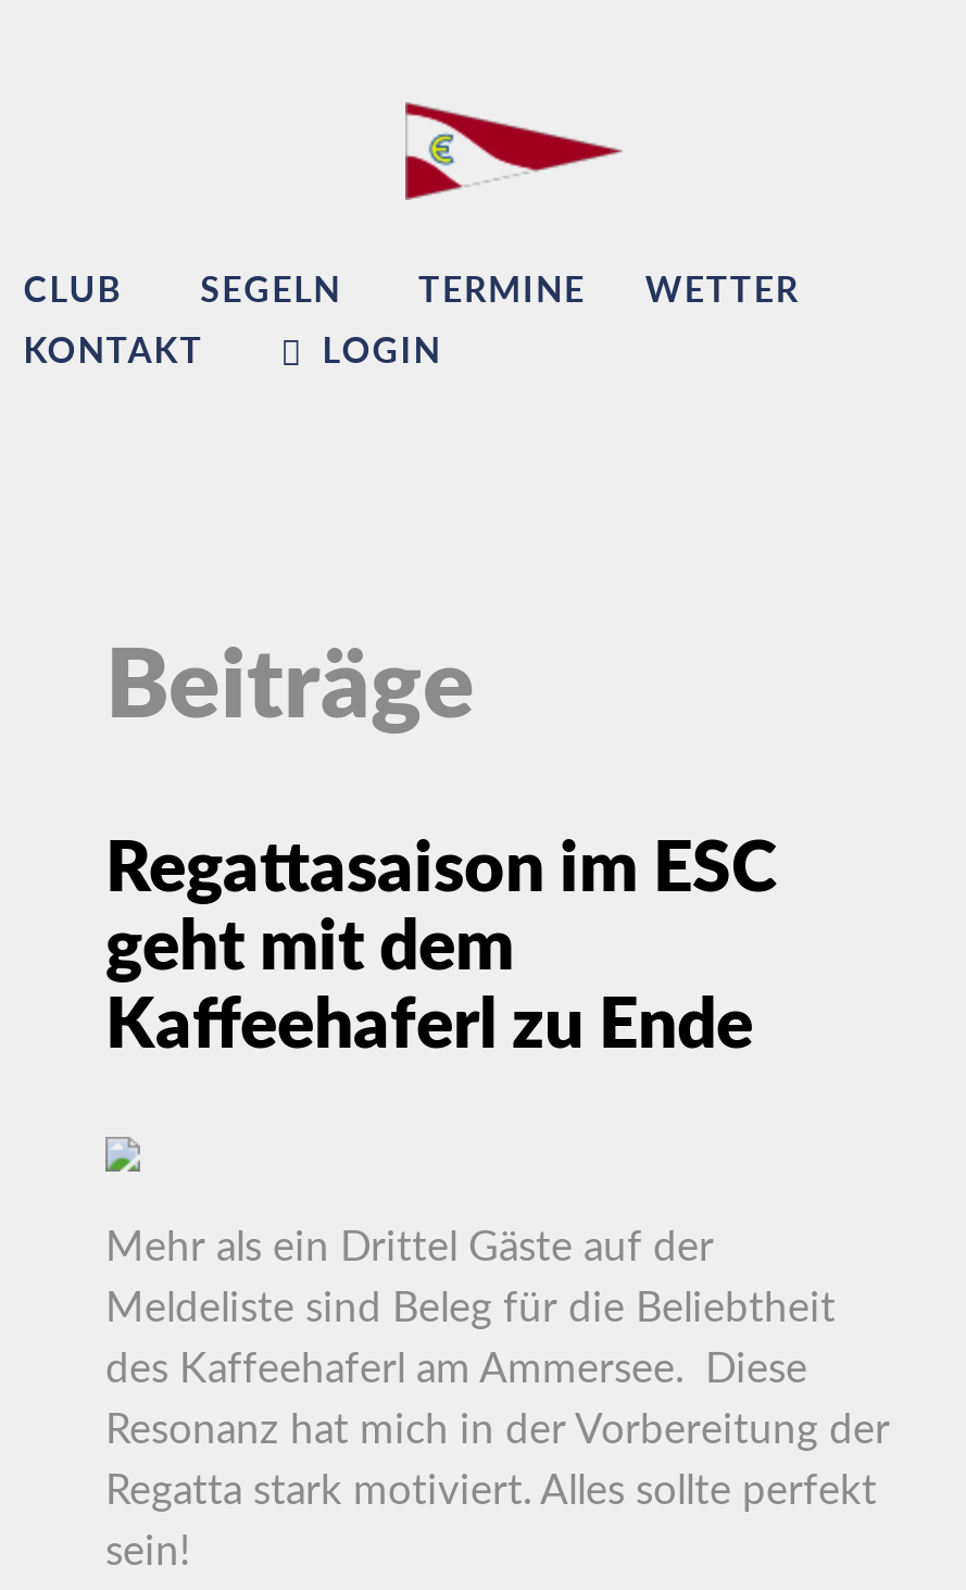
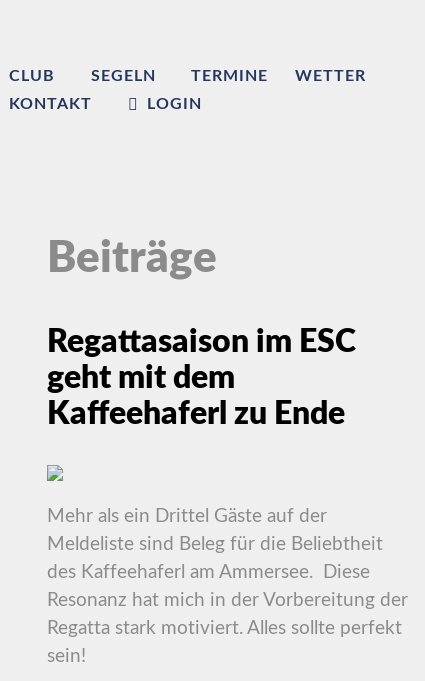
- [image]
